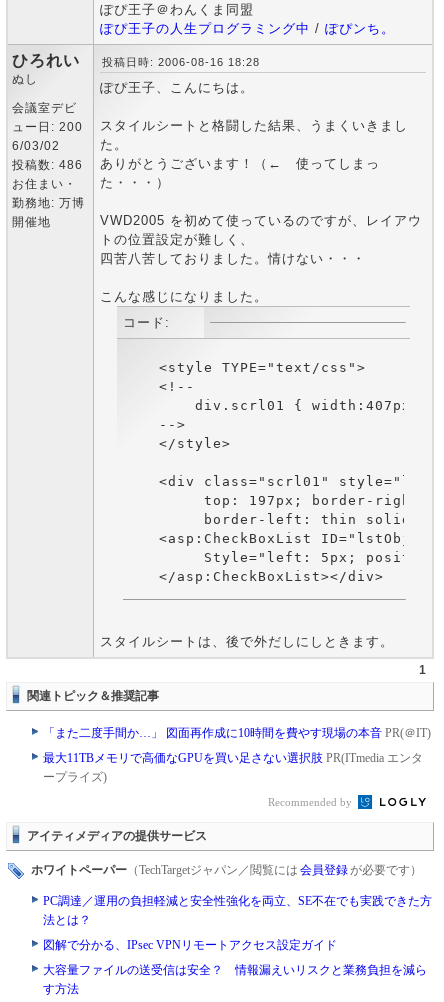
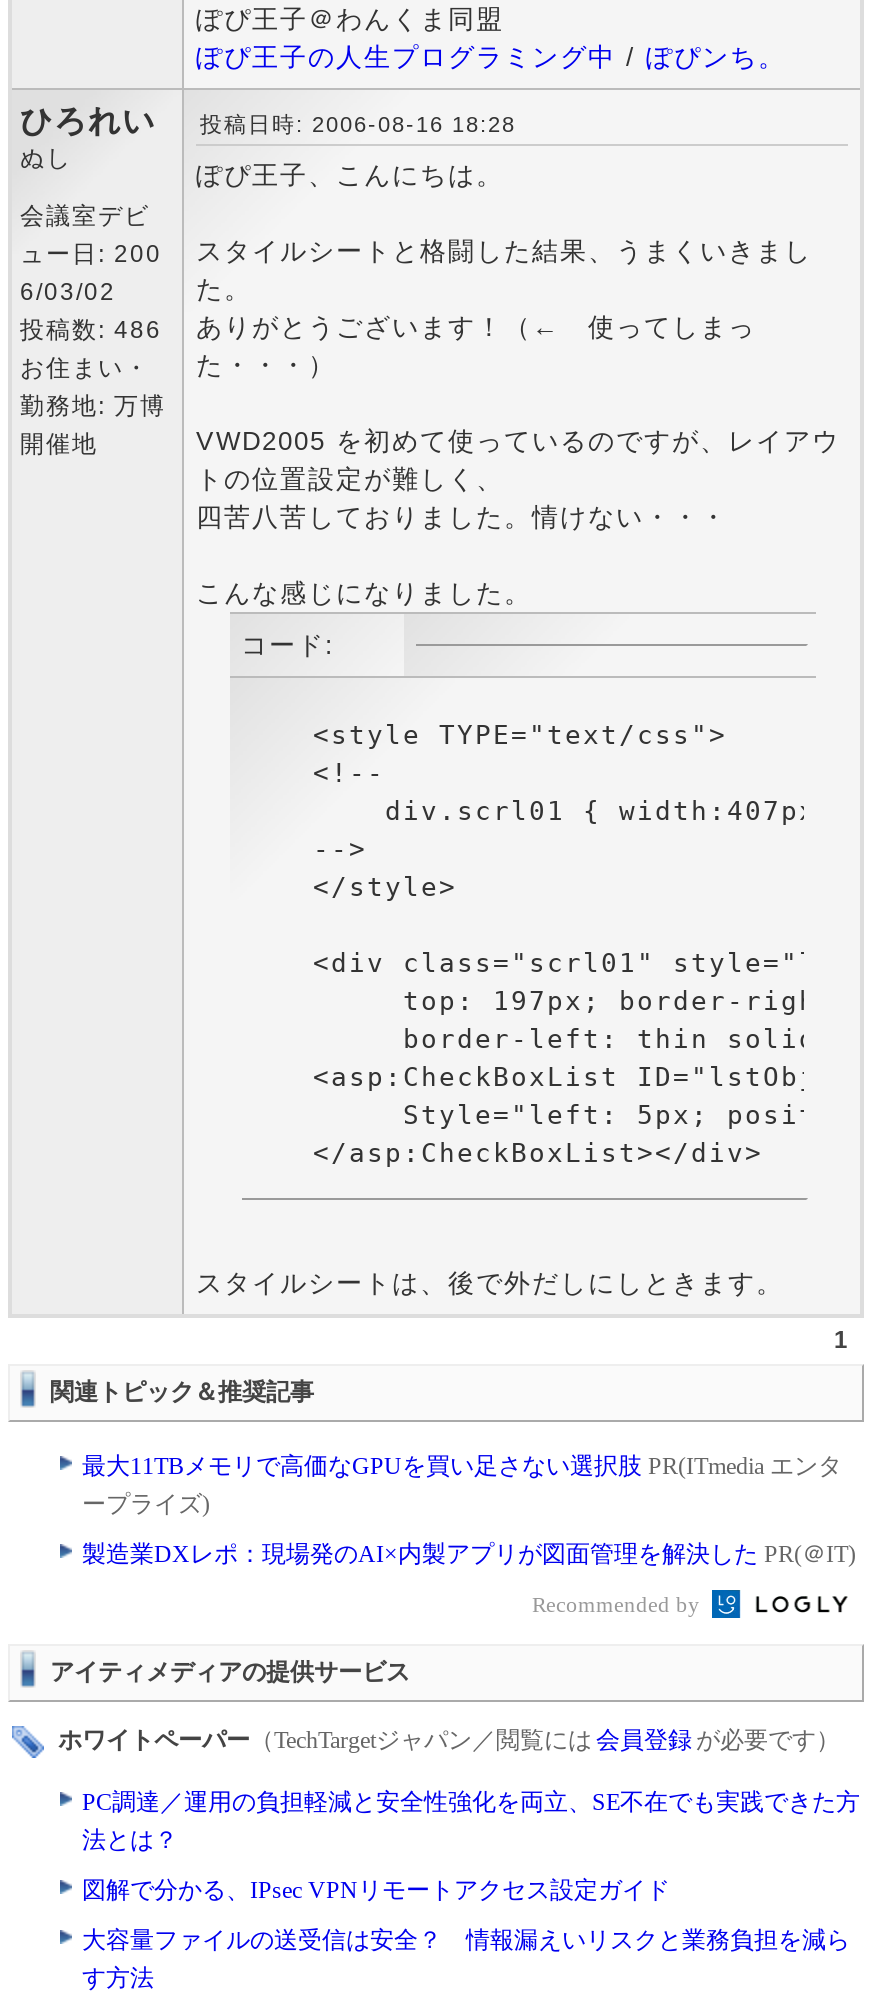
- 「また二度手間か…」 図面再作成に10時間を費やす現場の本音PR(＠IT)

moved up: 最大11TBメモリで高価なGPUを買い足さない選択肢PR(ITmedia エンタ | ープライズ)

+ 製造業DXレポ：現場発のAI×内製アプリが図面管理を解決したPR(＠IT)
